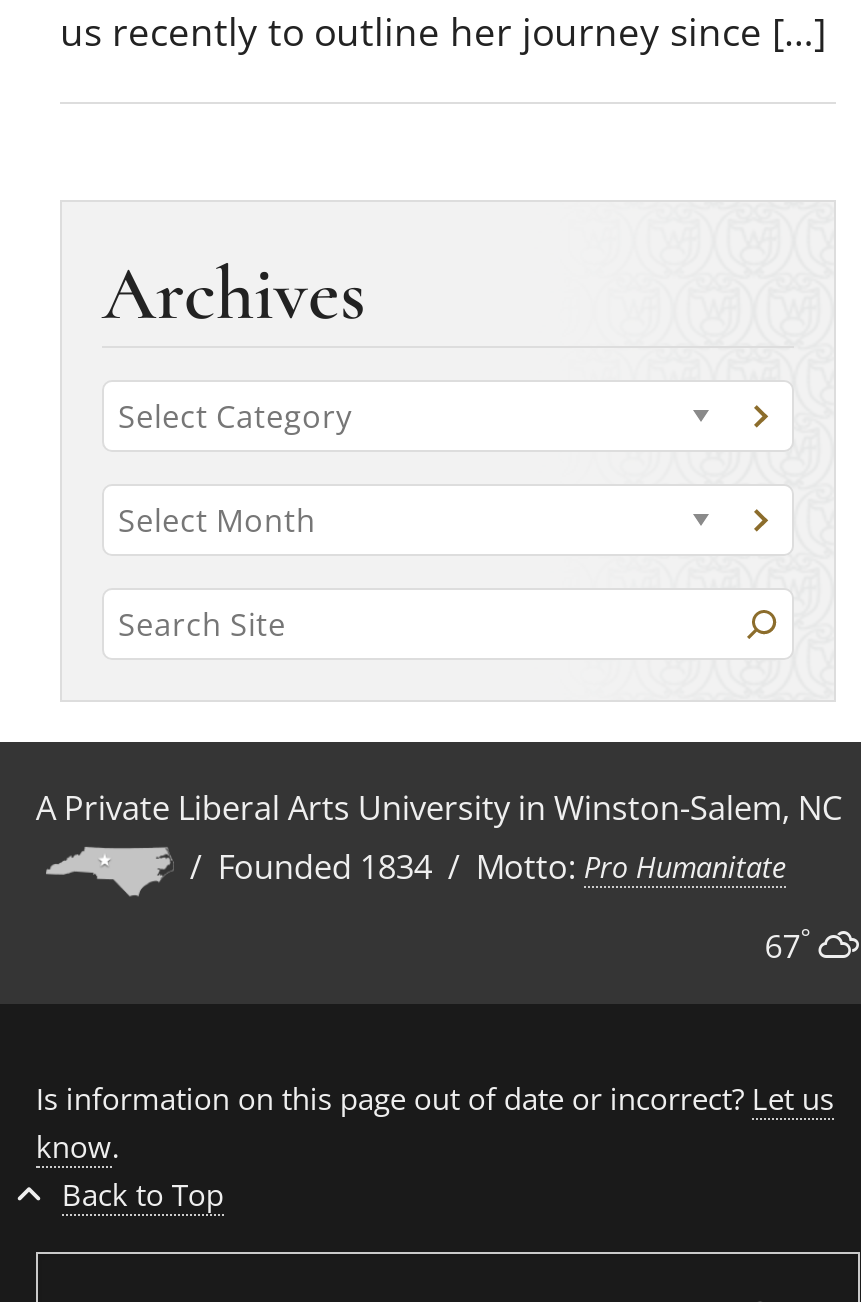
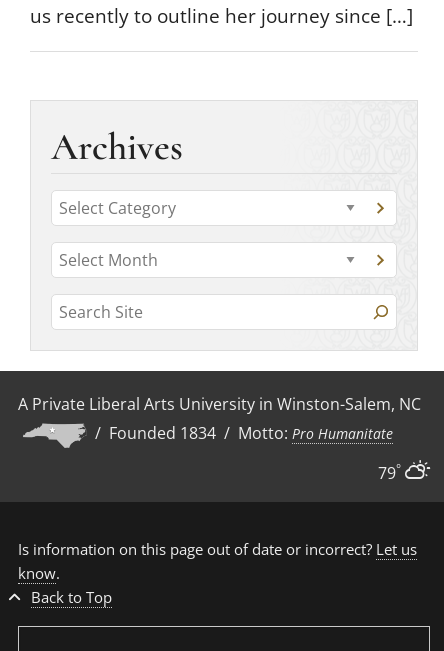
- 67°
+ 79°
